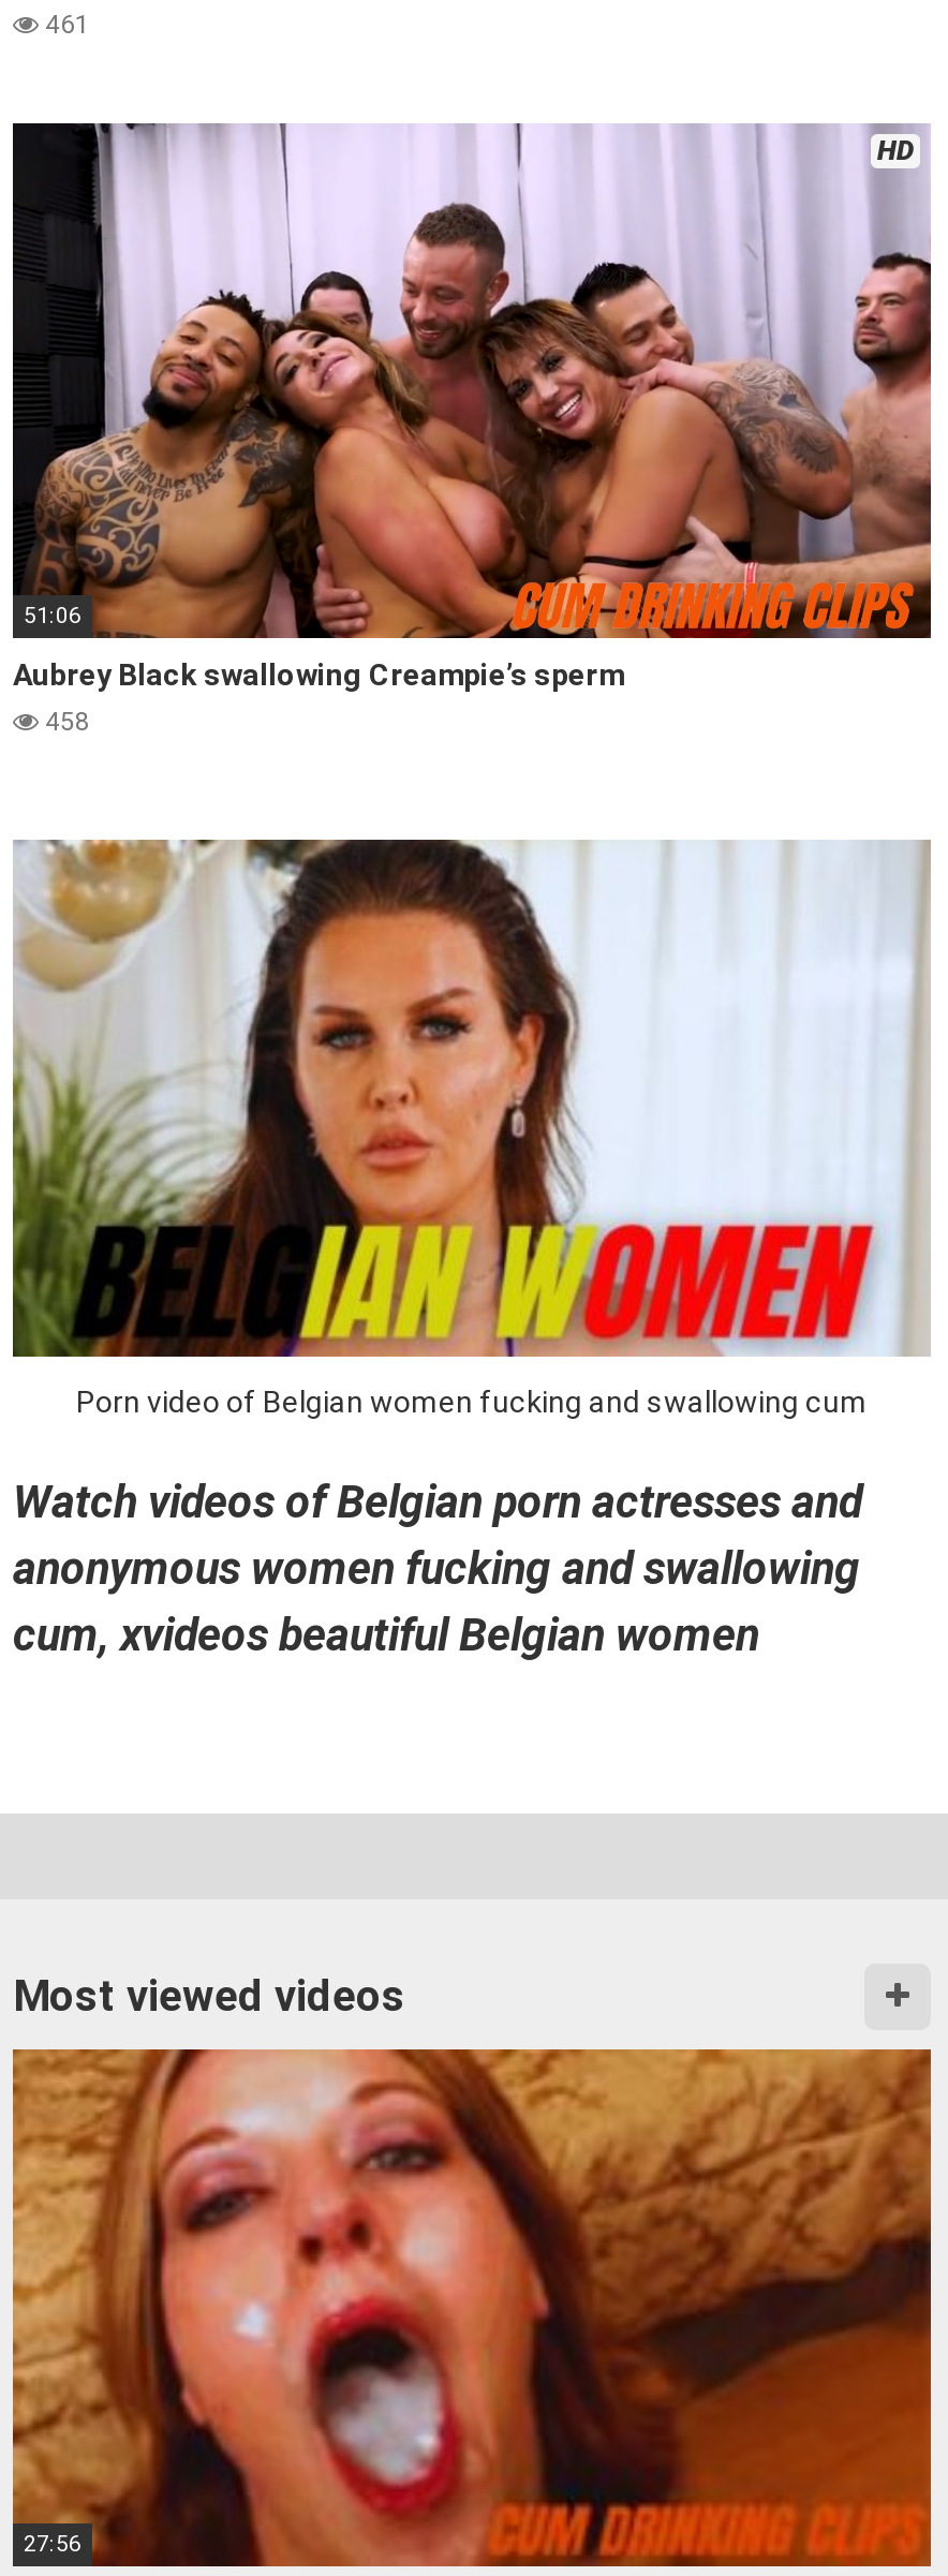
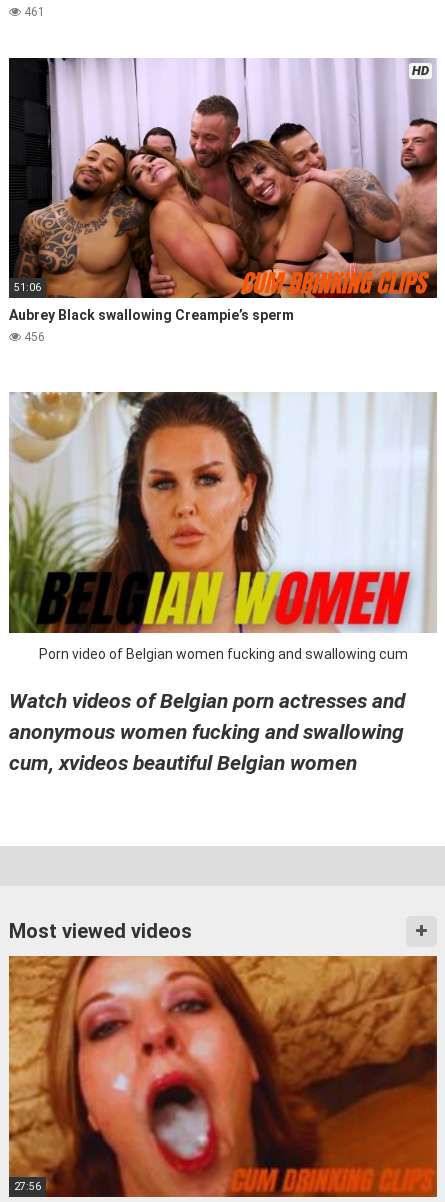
- 458
+ 456
